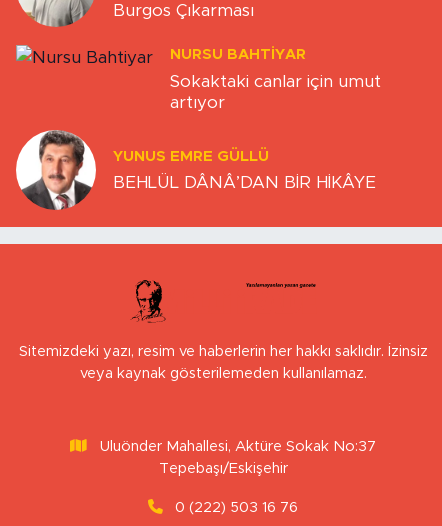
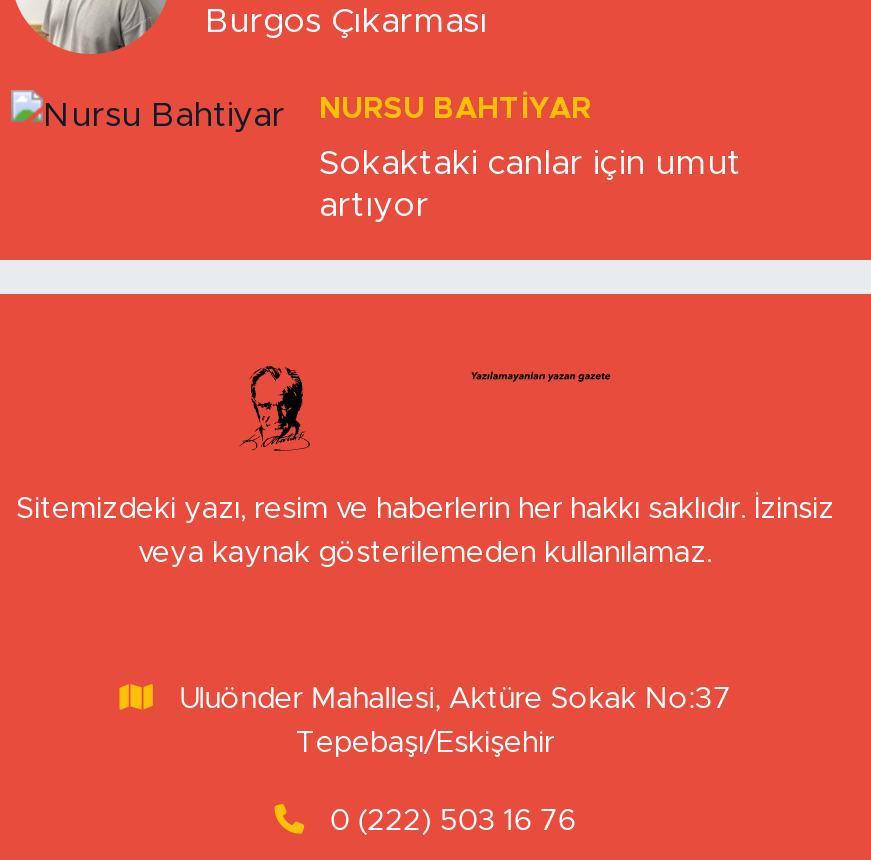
- [image]
- YUNUS EMRE GÜLLÜ
- BEHLÜL DÂNÂ’DAN BİR HİKÂYE
